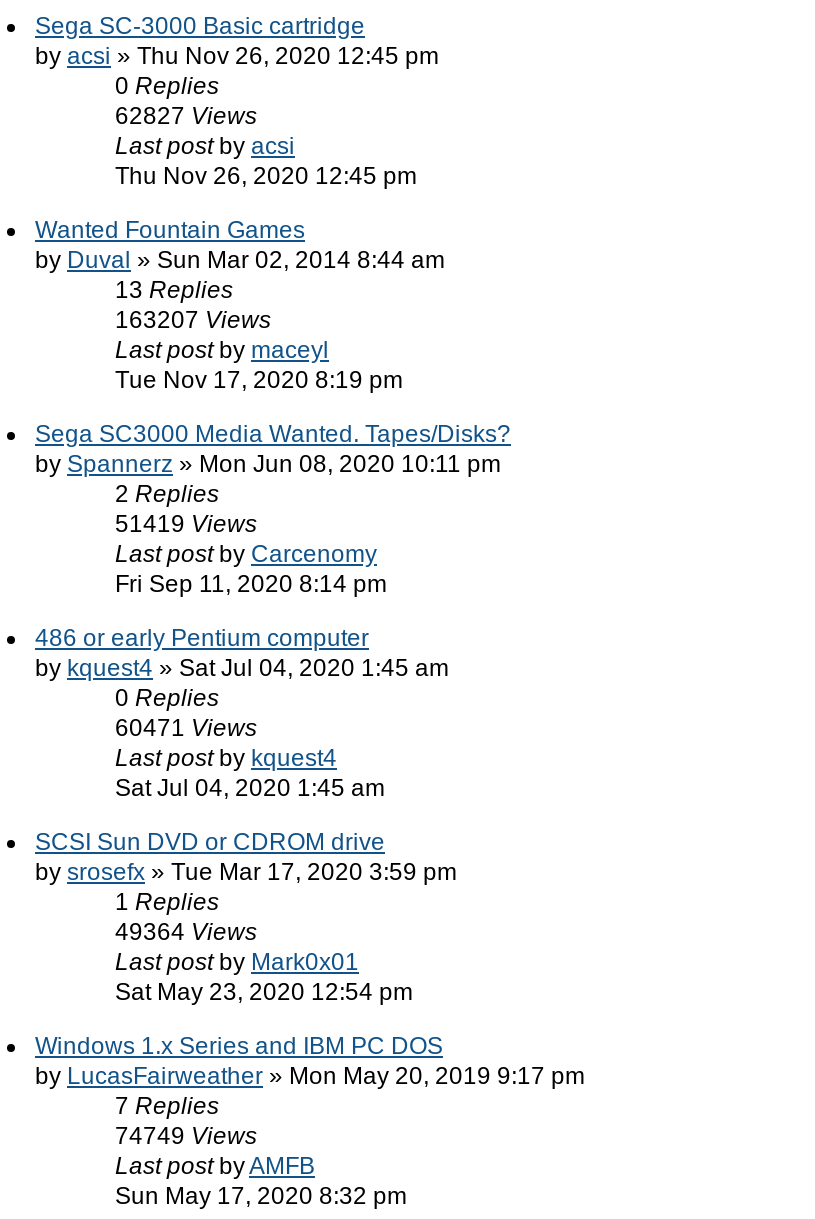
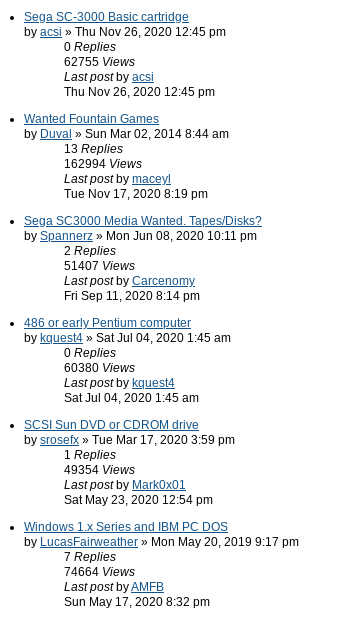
- 62827 Views
+ 62755 Views

- 163207 Views
+ 162994 Views

- 51419 Views
+ 51407 Views

- 60471 Views
+ 60380 Views

- 49364 Views
+ 49354 Views

- 74749 Views
+ 74664 Views
